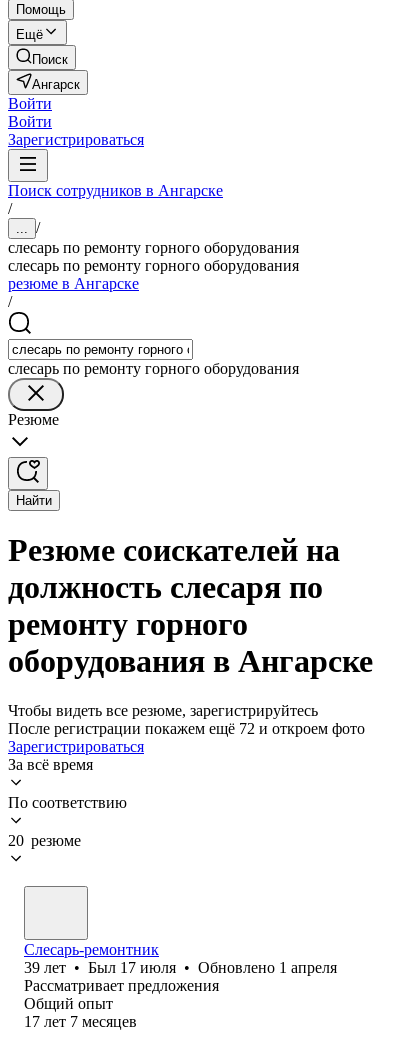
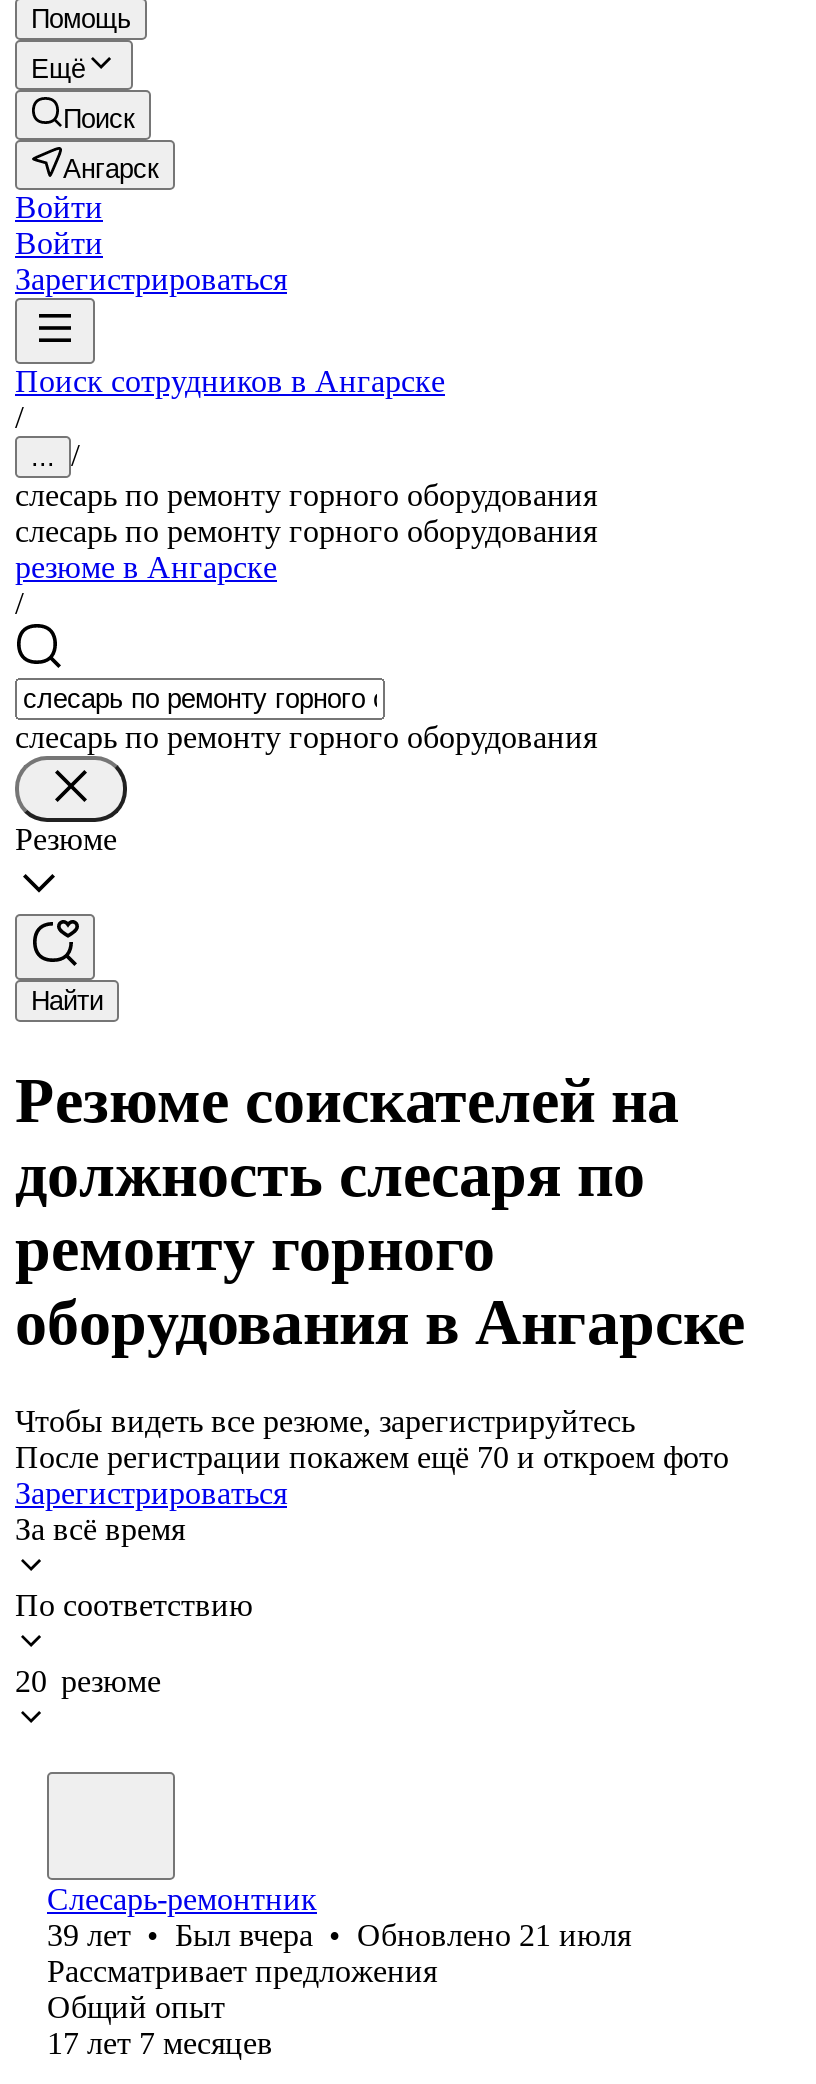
- После регистрации покажем ещё 72 и откроем фото
+ После регистрации покажем ещё 70 и откроем фото

- 39 лет • Был 17 июля • Обновлено 1 апреля
+ 39 лет • Был вчера • Обновлено 21 июля
